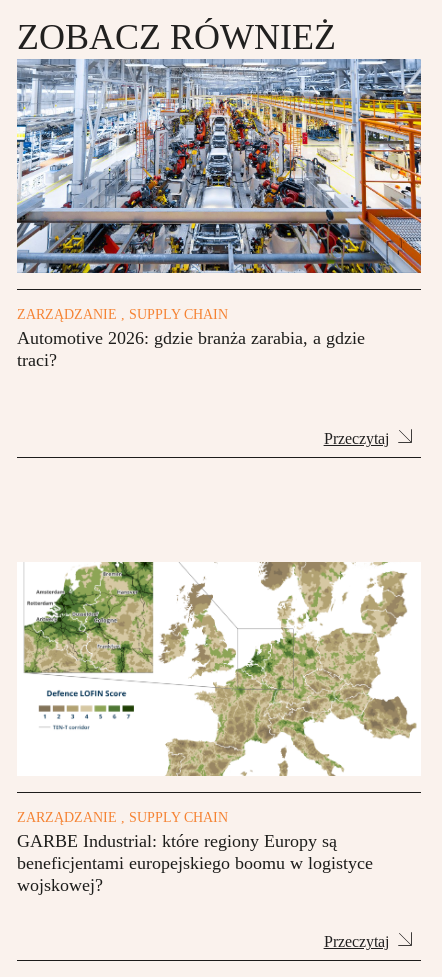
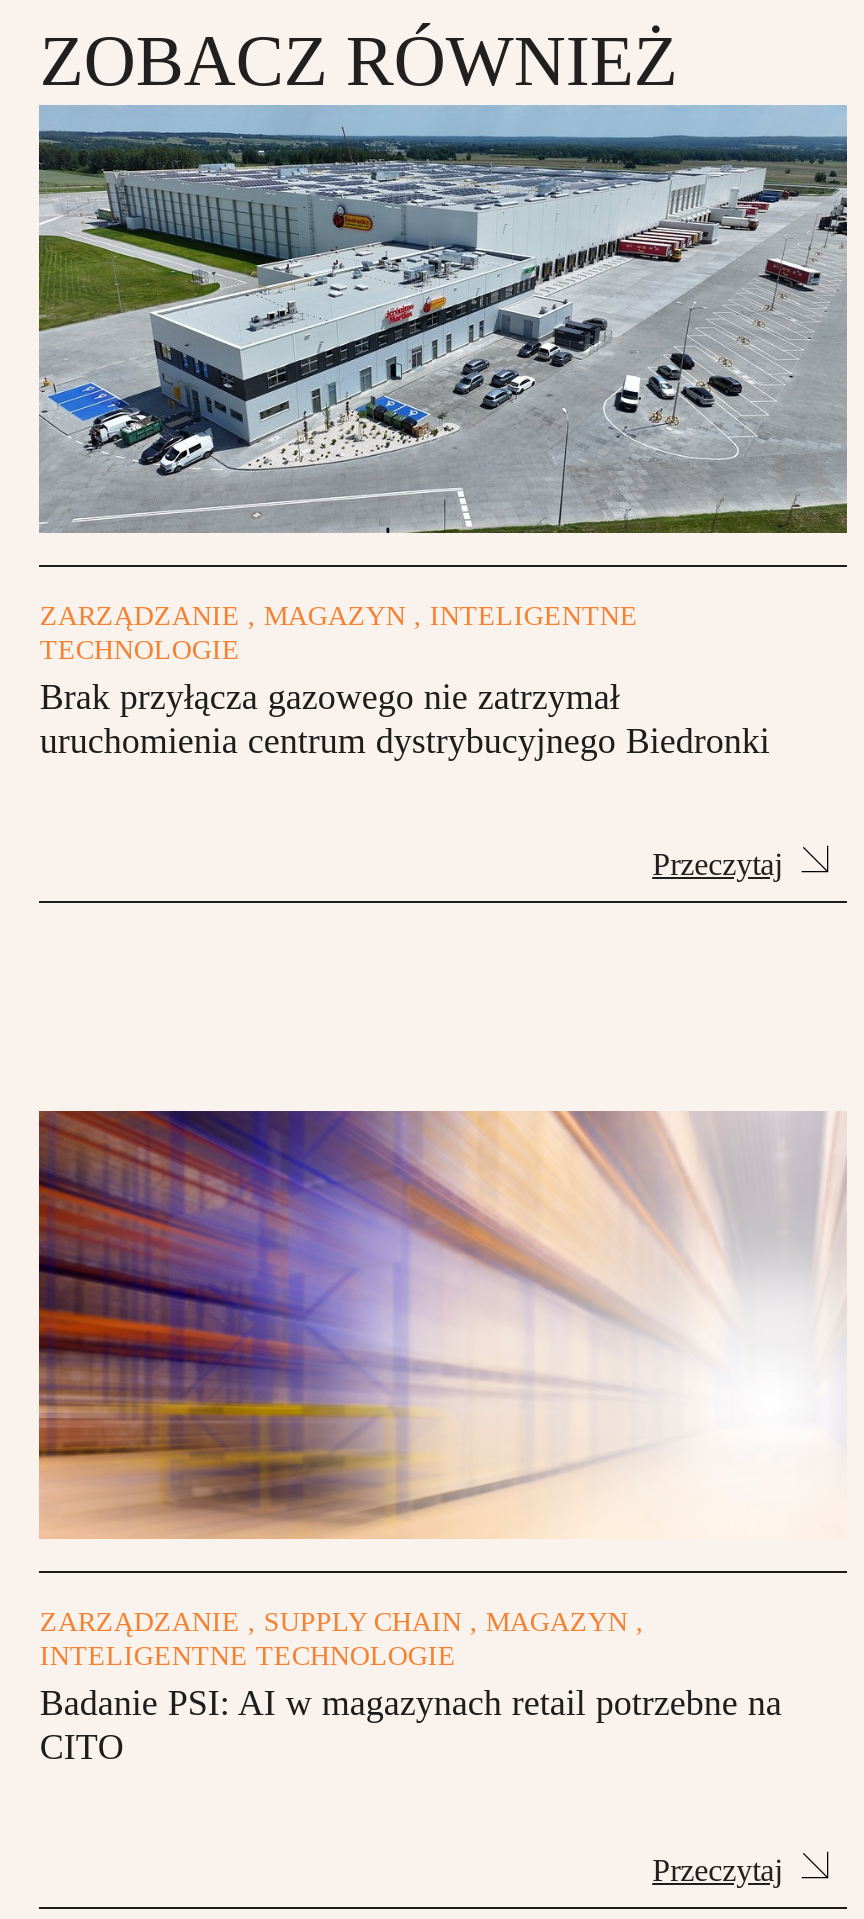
- [image]
- ZARZĄDZANIE , SUPPLY CHAIN
- Automotive 2026: gdzie branża zarabia, a gdzie
- traci?
+ [image]
+ ZARZĄDZANIE , MAGAZYN , INTELIGENTNE
+ TECHNOLOGIE
+ Brak przyłącza gazowego nie zatrzymał
+ uruchomienia centrum dystrybucyjnego Biedronki

- [image]
- ZARZĄDZANIE , SUPPLY CHAIN
- GARBE Industrial: które regiony Europy są
- beneficjentami europejskiego boomu w logistyce
- wojskowej?
+ [image]
+ ZARZĄDZANIE , SUPPLY CHAIN , MAGAZYN ,
+ INTELIGENTNE TECHNOLOGIE
+ Badanie PSI: AI w magazynach retail potrzebne na
+ CITO
